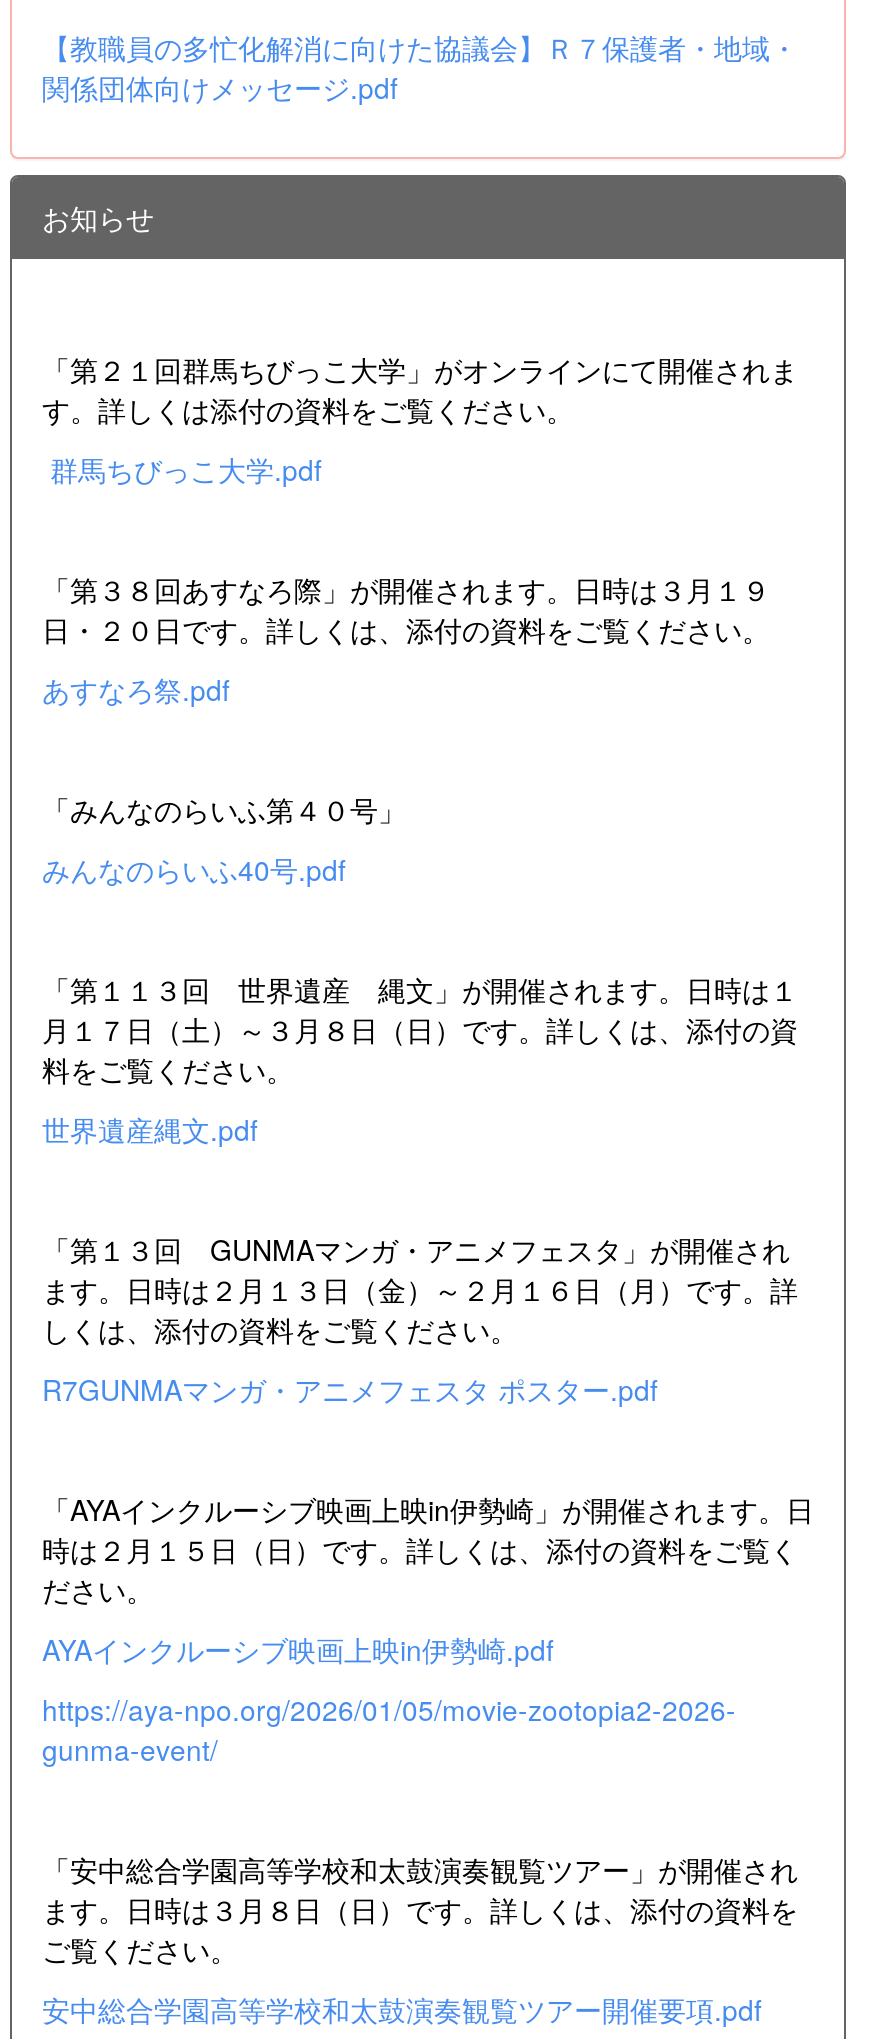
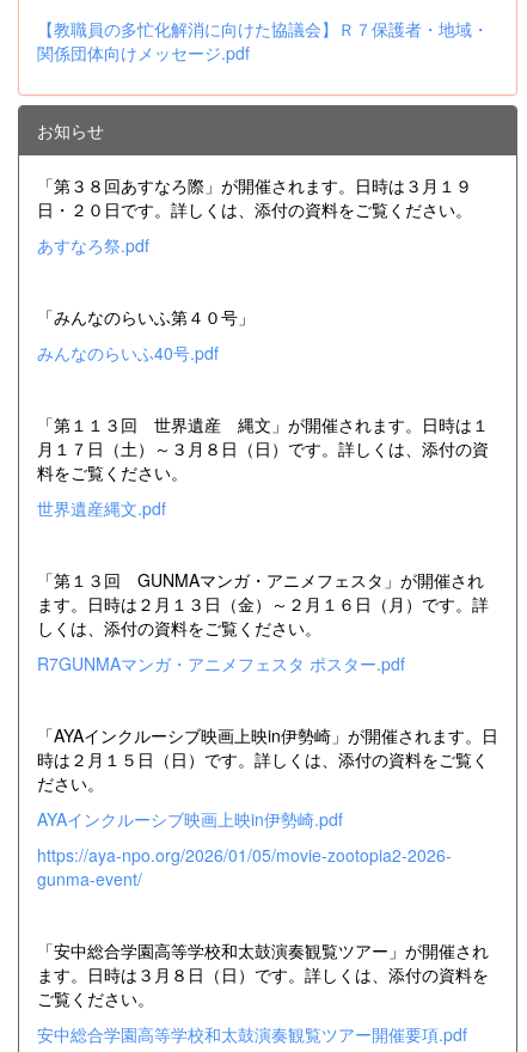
- 「第２１回群馬ちびっこ大学」がオンラインにて開催されま
- す。詳しくは添付の資料をご覧ください。
- 群馬ちびっこ大学.pdf
